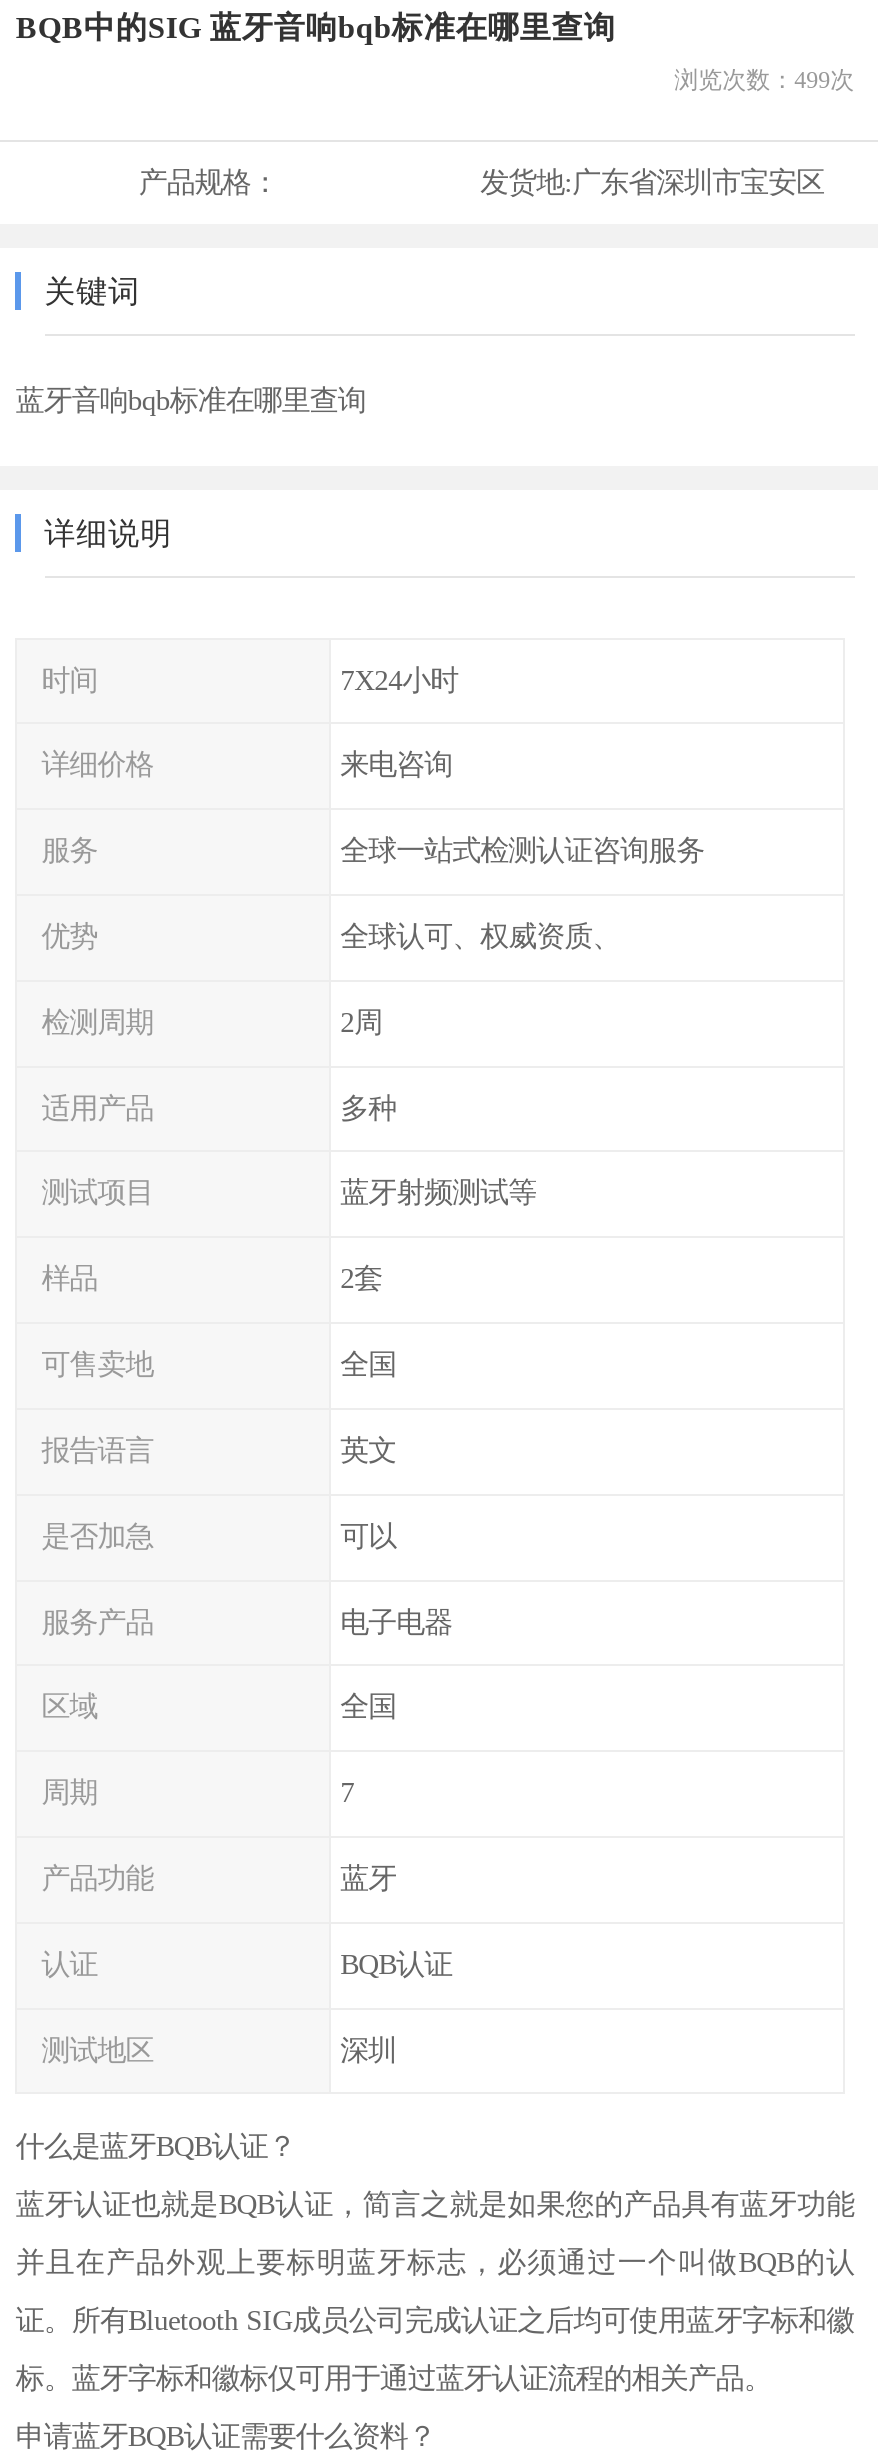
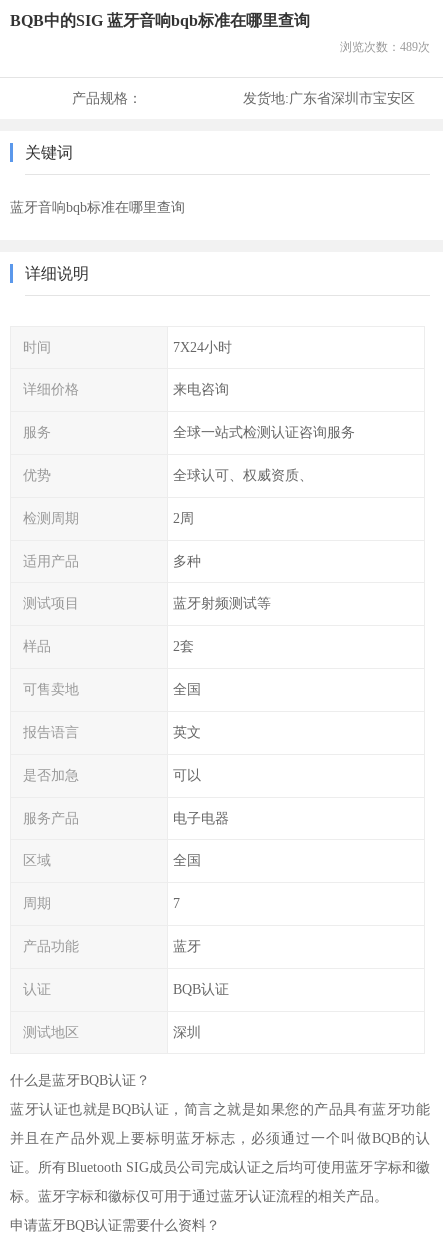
- 浏览次数：499次
+ 浏览次数：489次
